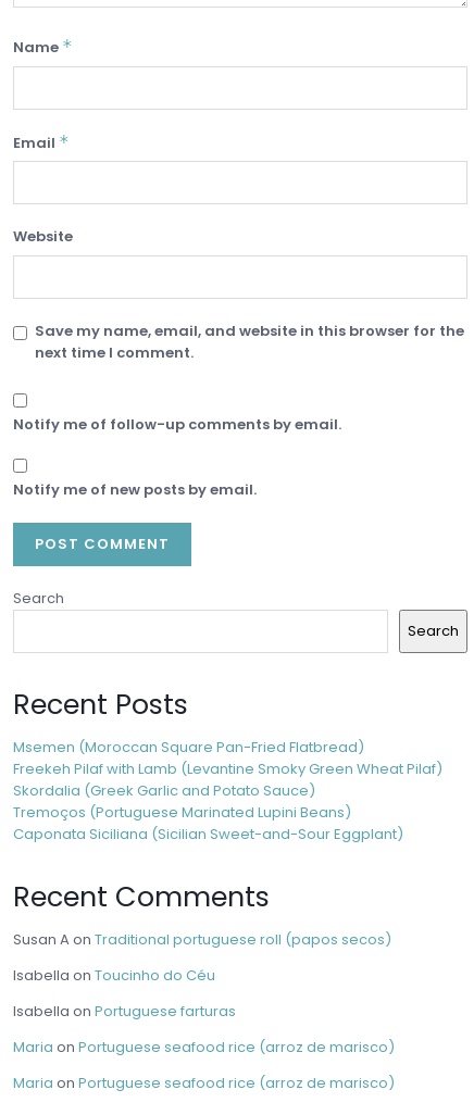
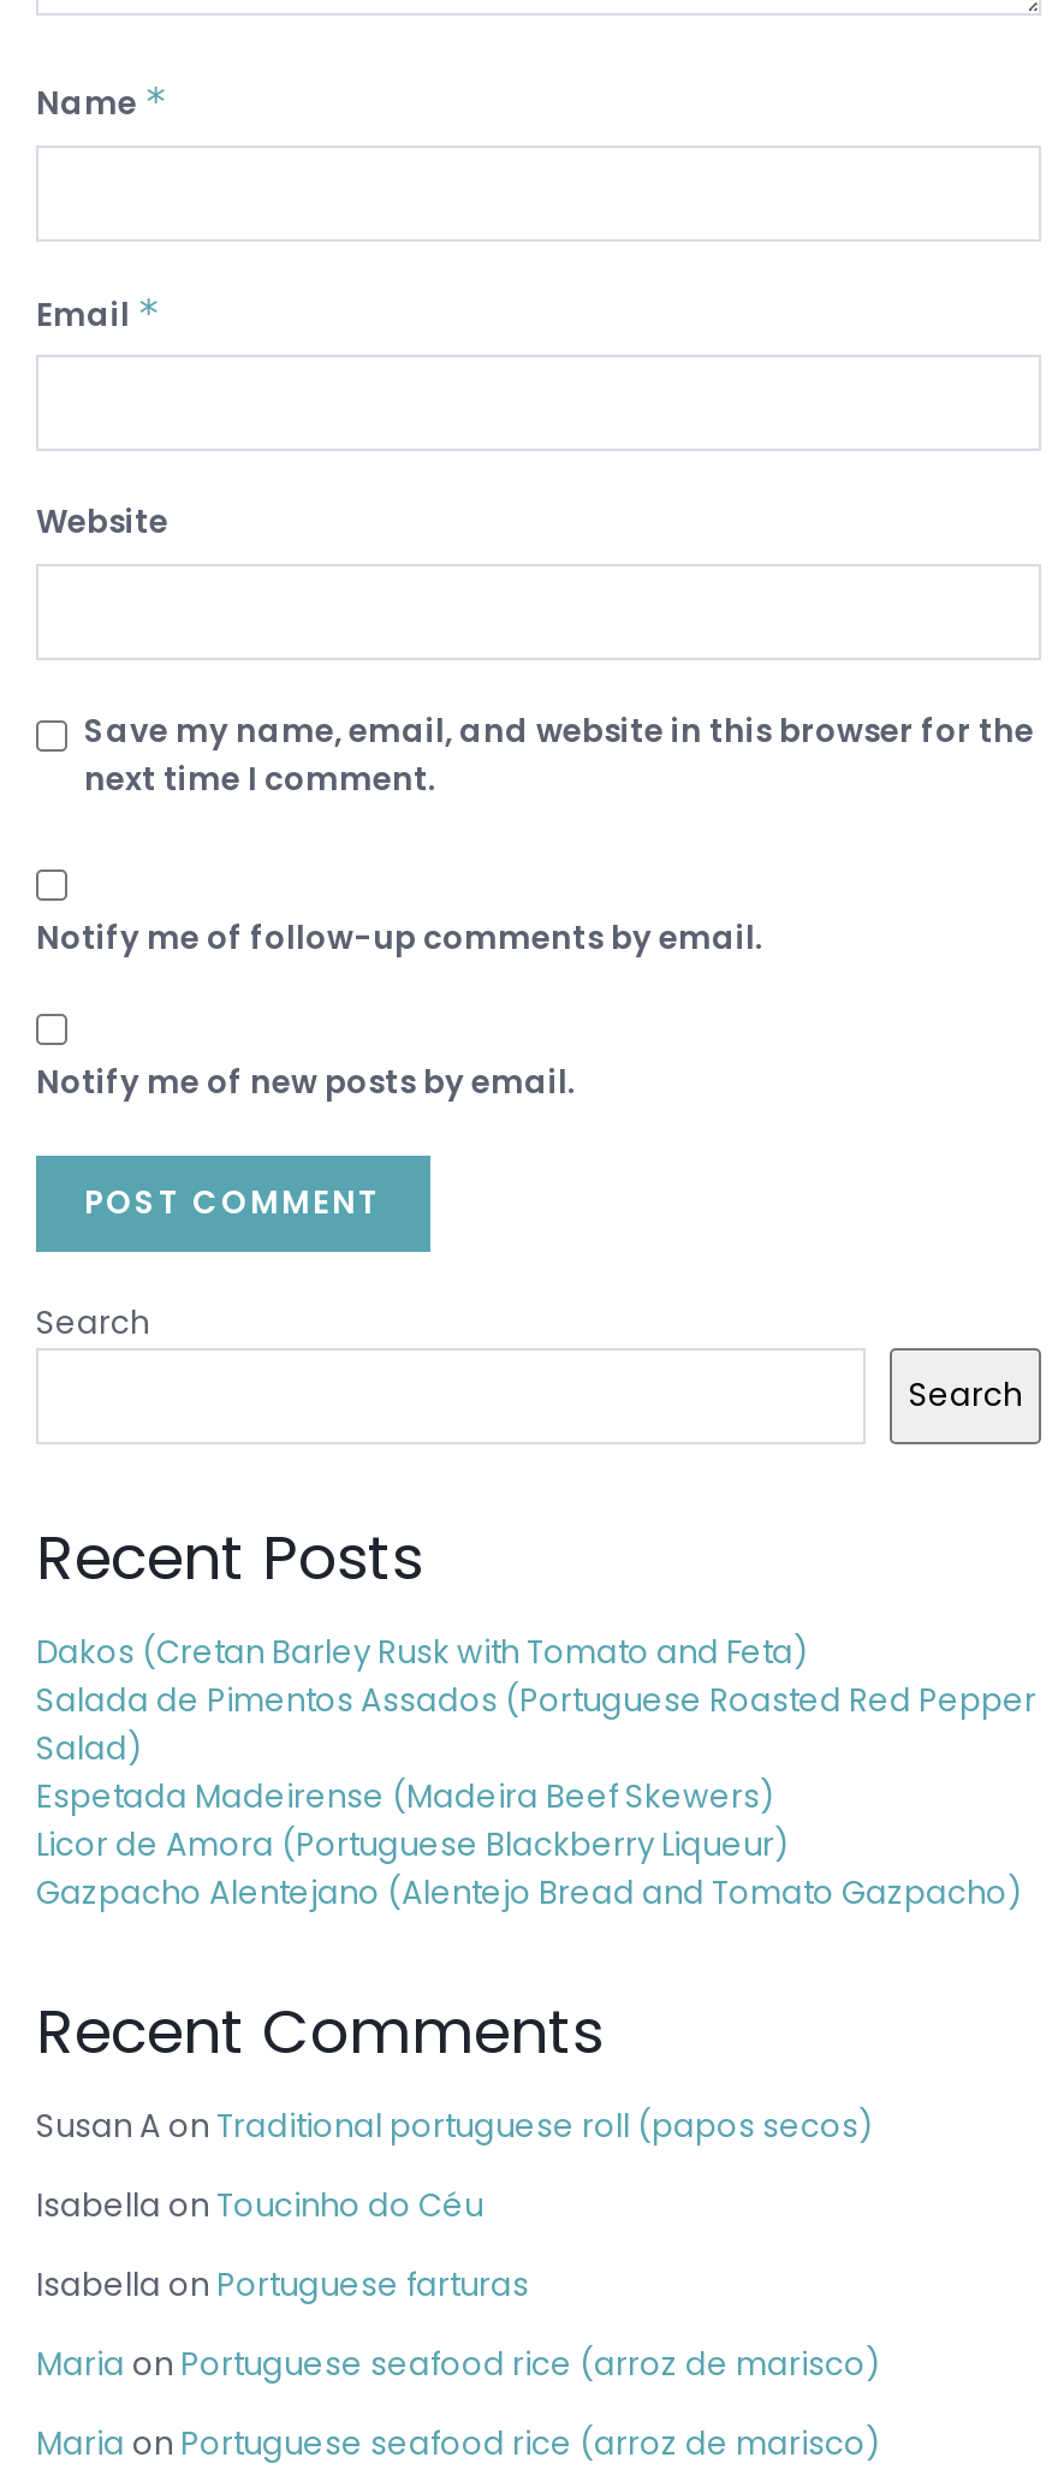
- Msemen (Moroccan Square Pan-Fried Flatbread)
- Freekeh Pilaf with Lamb (Levantine Smoky Green Wheat Pilaf)
- Skordalia (Greek Garlic and Potato Sauce)
- Tremoços (Portuguese Marinated Lupini Beans)
- Caponata Siciliana (Sicilian Sweet-and-Sour Eggplant)
+ Dakos (Cretan Barley Rusk with Tomato and Feta)
+ Salada de Pimentos Assados (Portuguese Roasted Red Pepper
+ Salad)
+ Espetada Madeirense (Madeira Beef Skewers)
+ Licor de Amora (Portuguese Blackberry Liqueur)
+ Gazpacho Alentejano (Alentejo Bread and Tomato Gazpacho)
